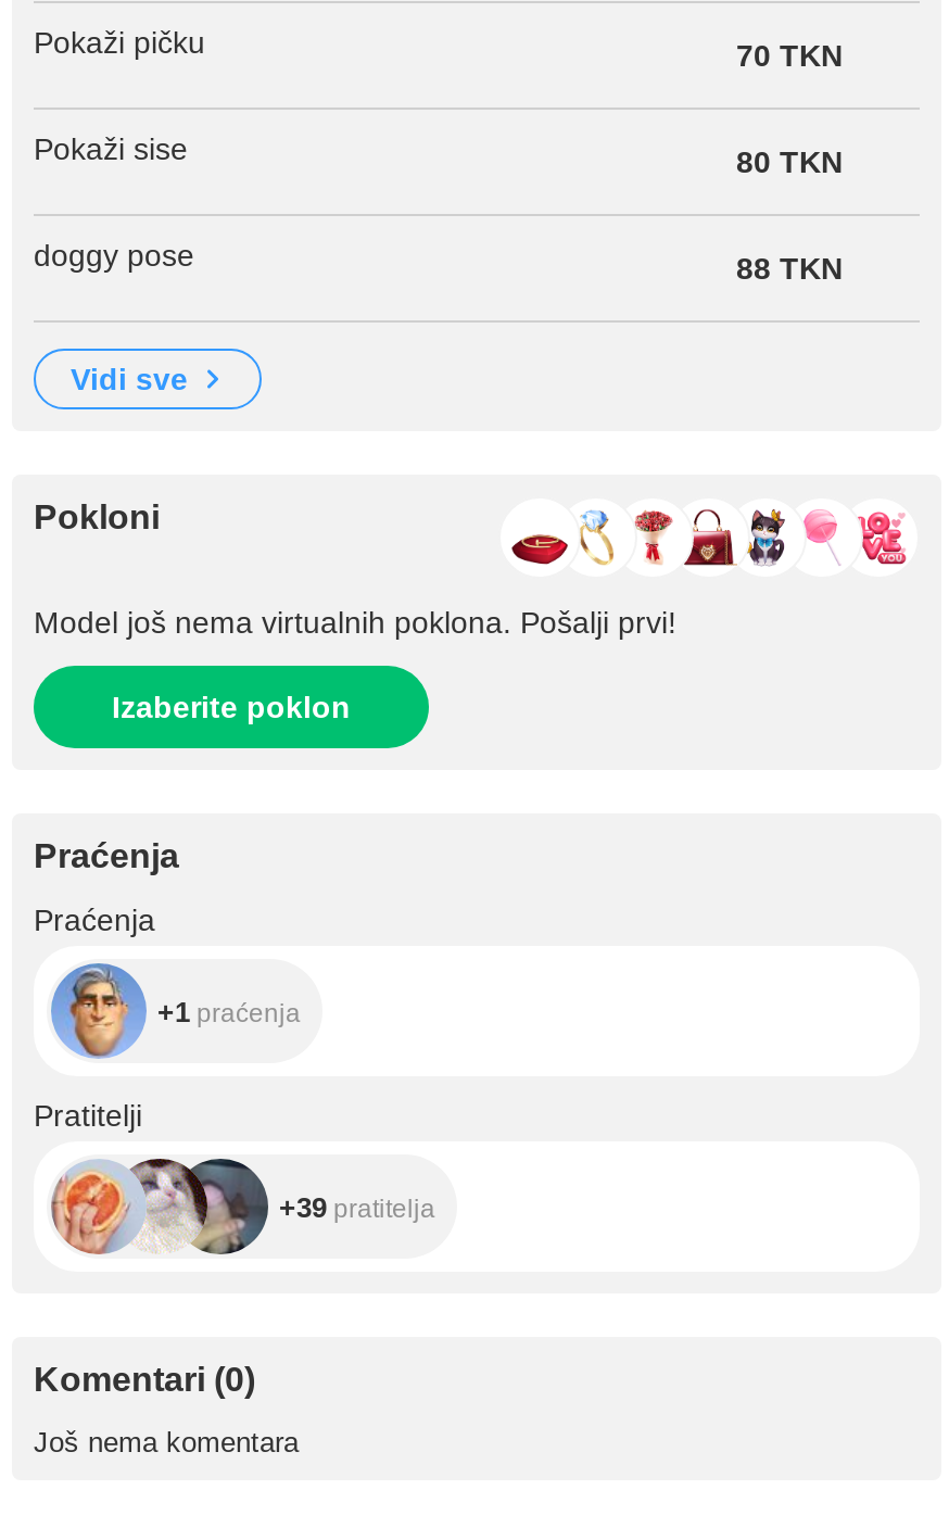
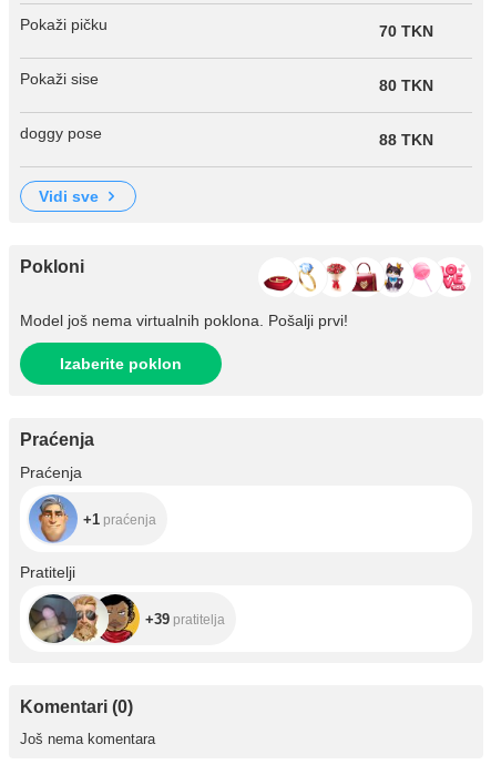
- [image]
+ [image]
